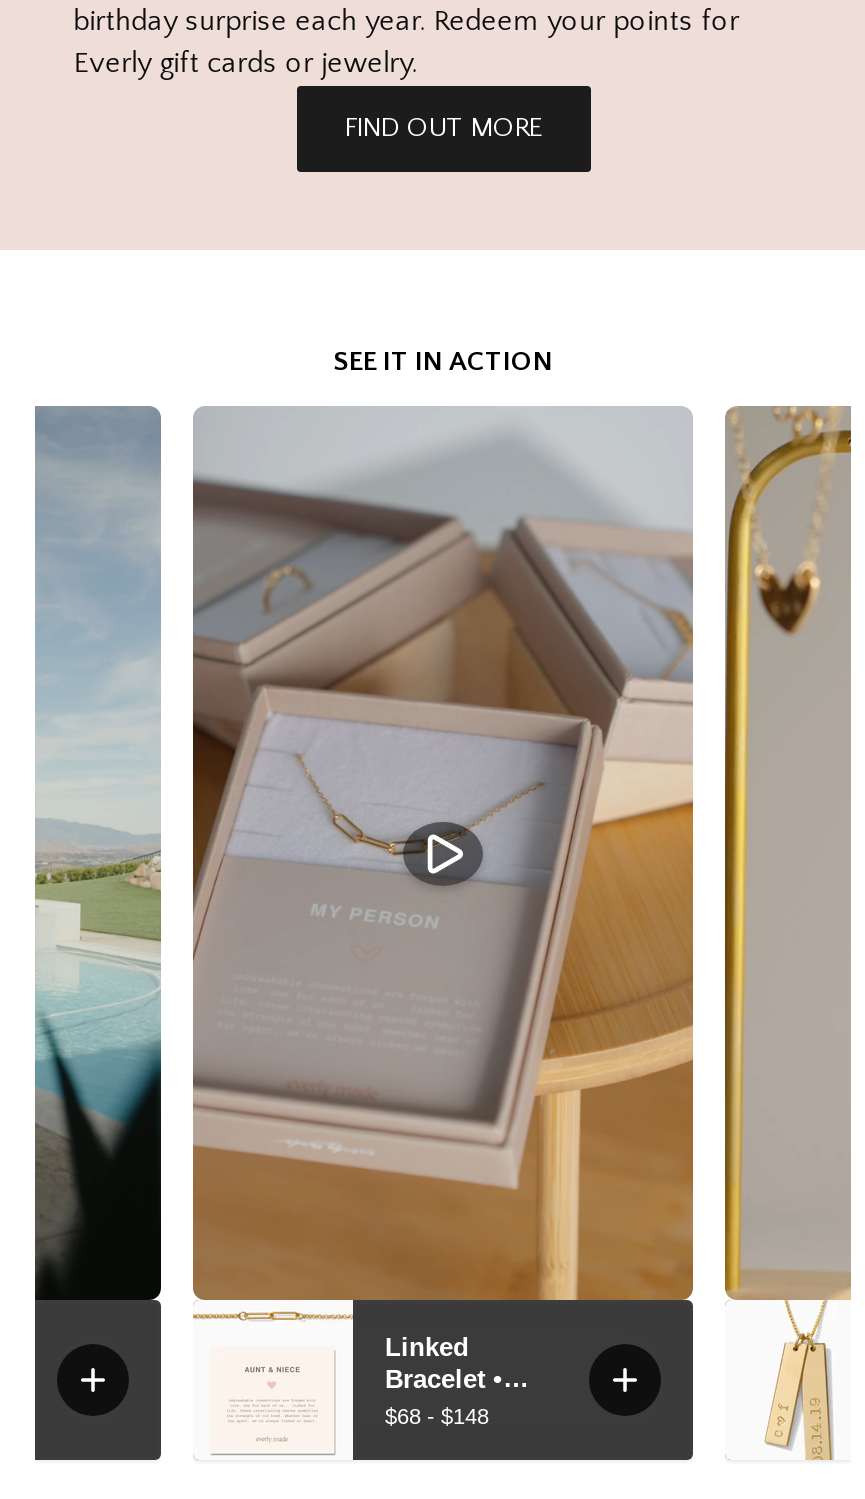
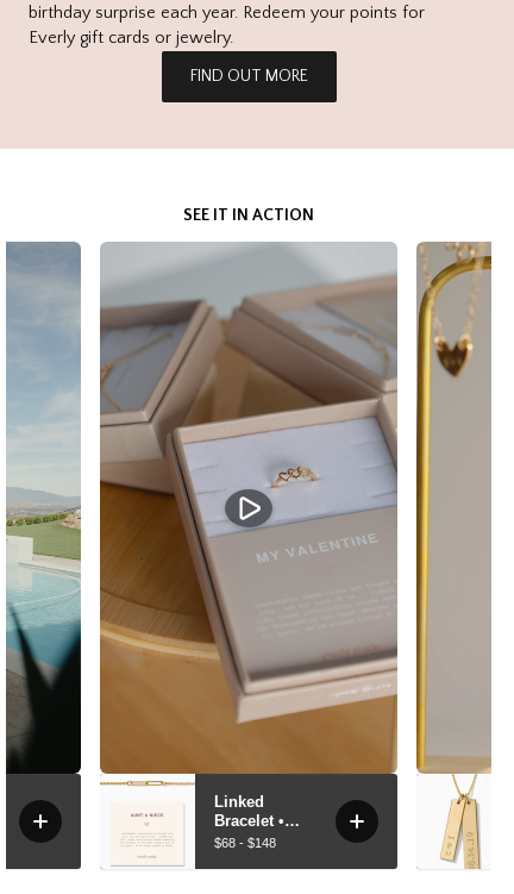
- [image]
+ [image]
